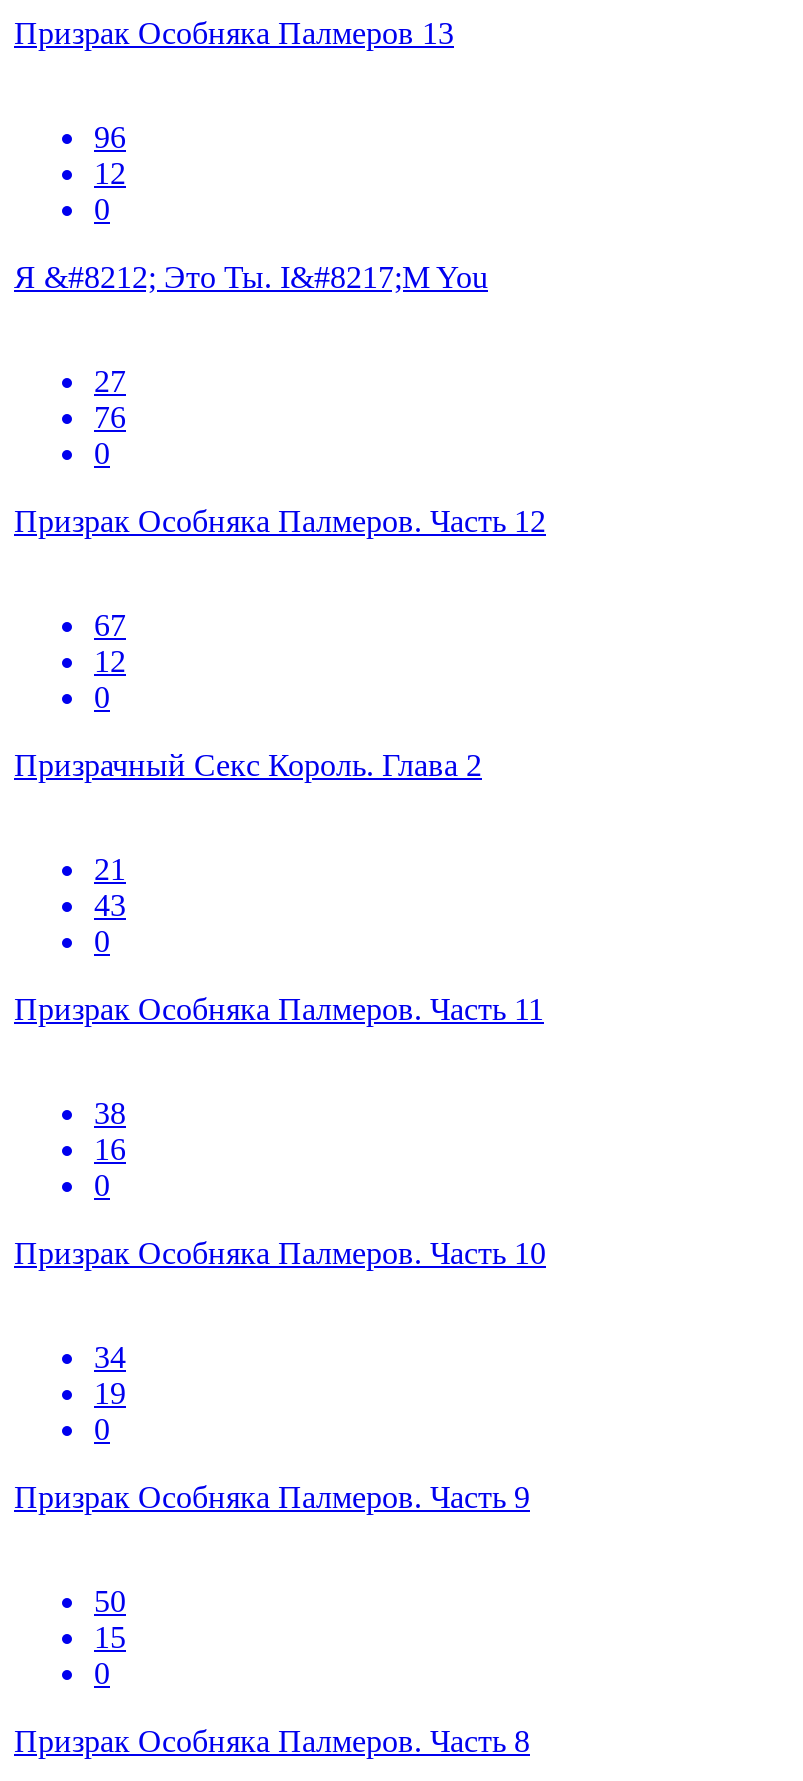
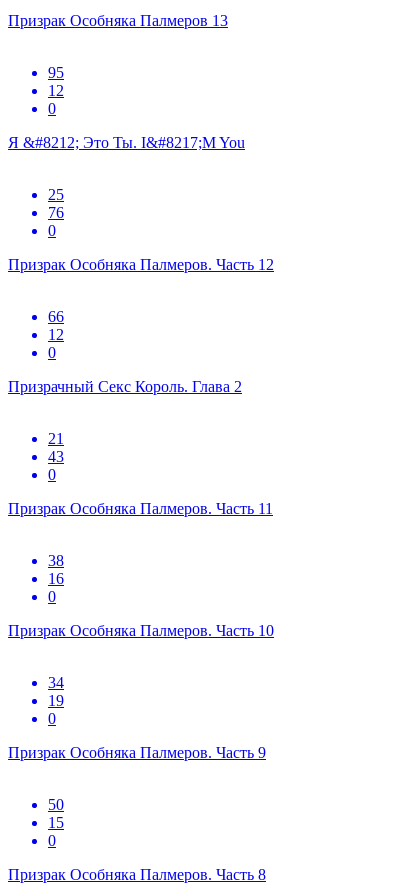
- 96
+ 95

- 27
+ 25

- 67
+ 66
